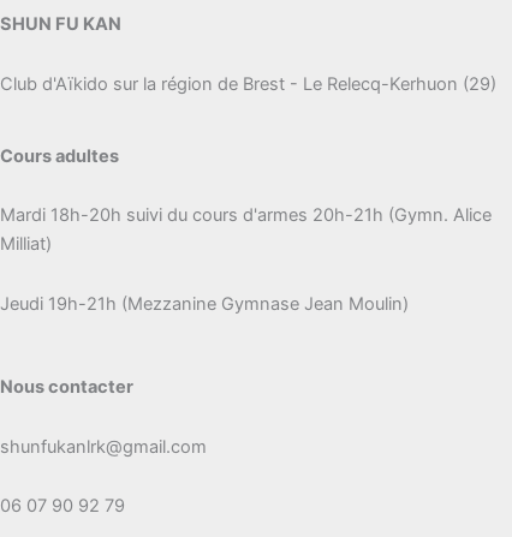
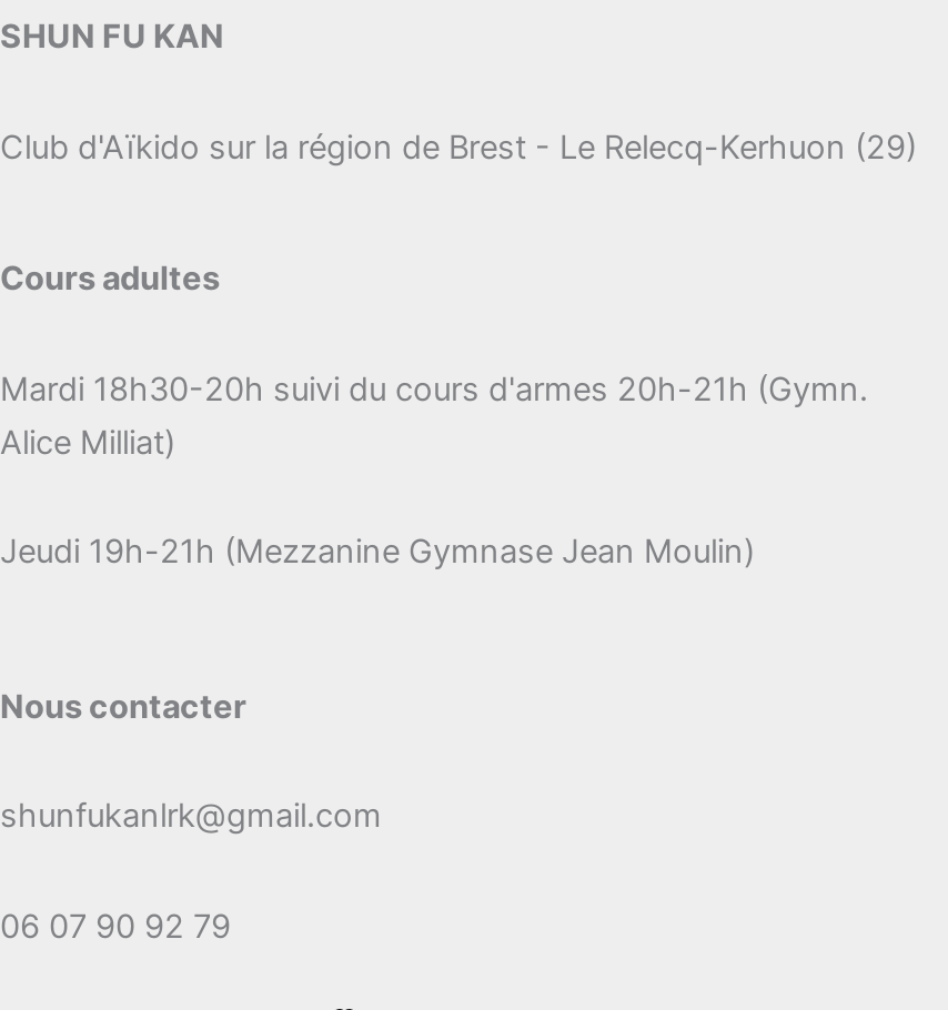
- Mardi 18h-20h suivi du cours d'armes 20h-21h (Gymn. Alice
- Milliat)
+ Mardi 18h30-20h suivi du cours d'armes 20h-21h (Gymn.
+ Alice Milliat)
